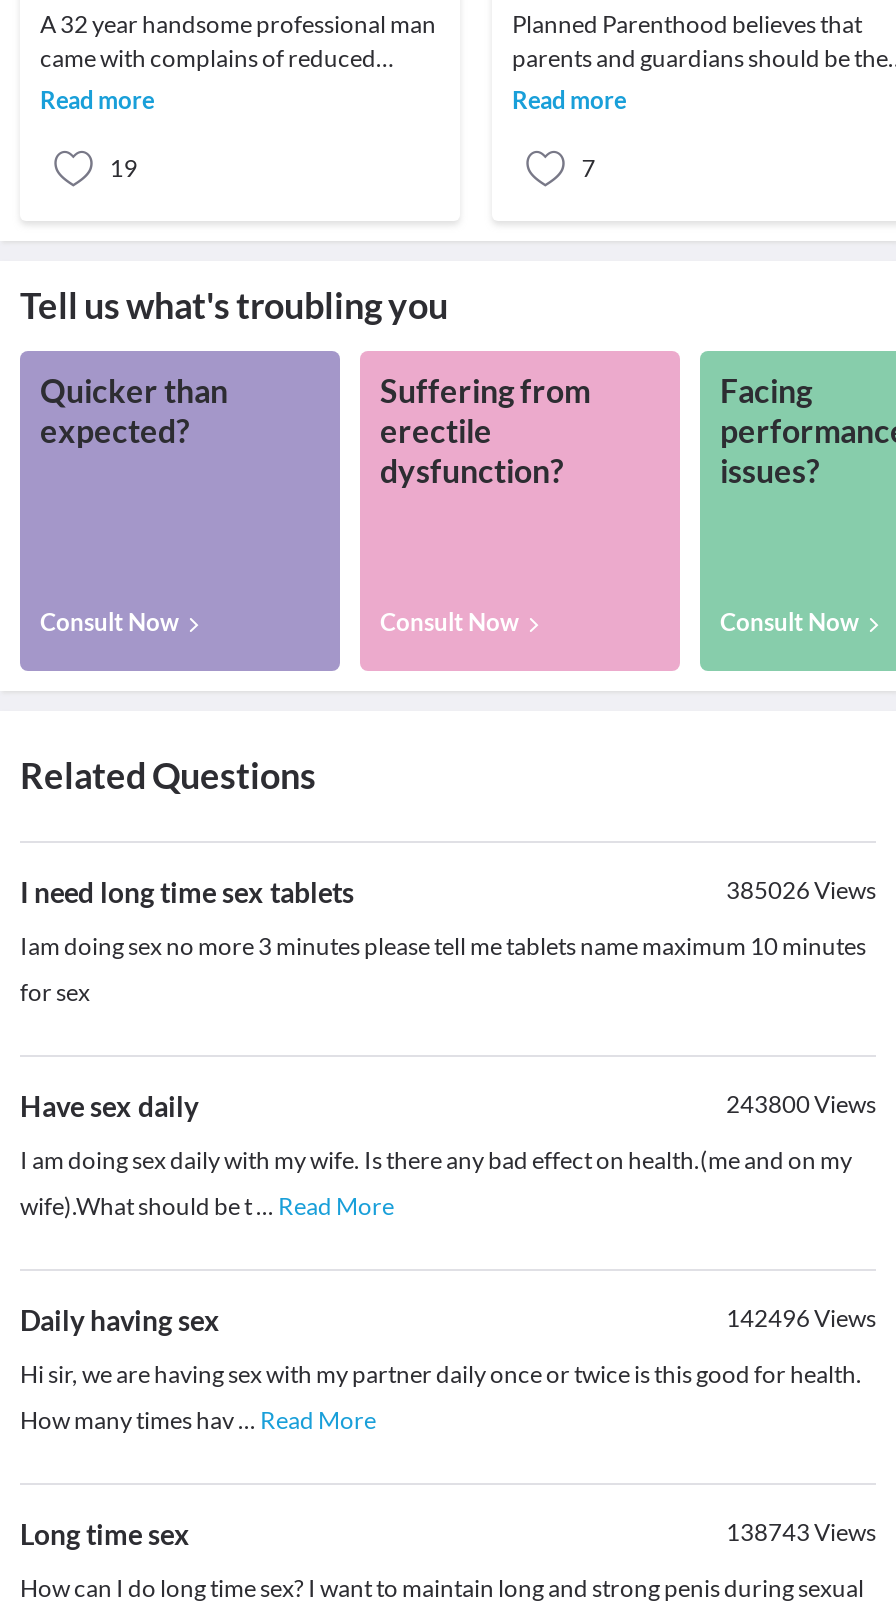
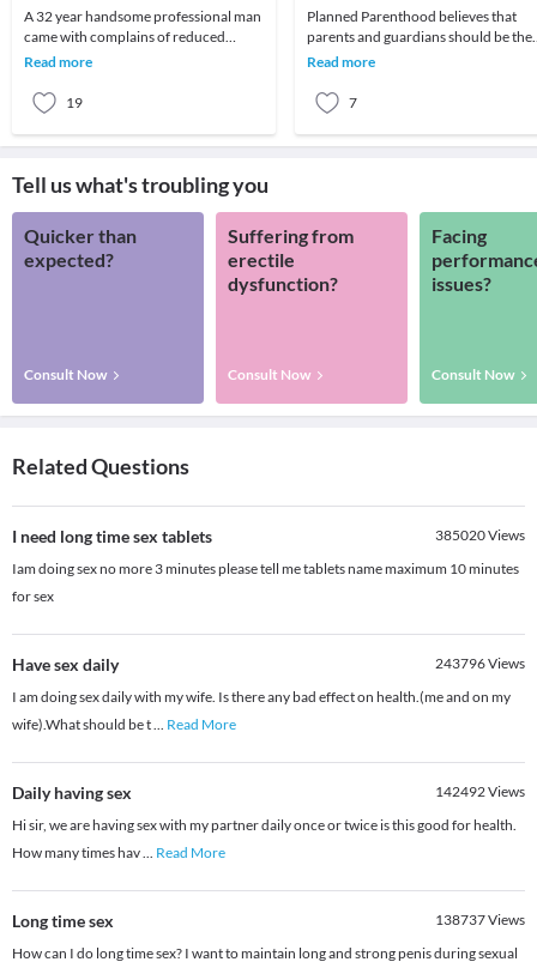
- 385026Views
+ 385020Views

- 243800Views
+ 243796Views

- 142496Views
+ 142492Views

- 138743Views
+ 138737Views
